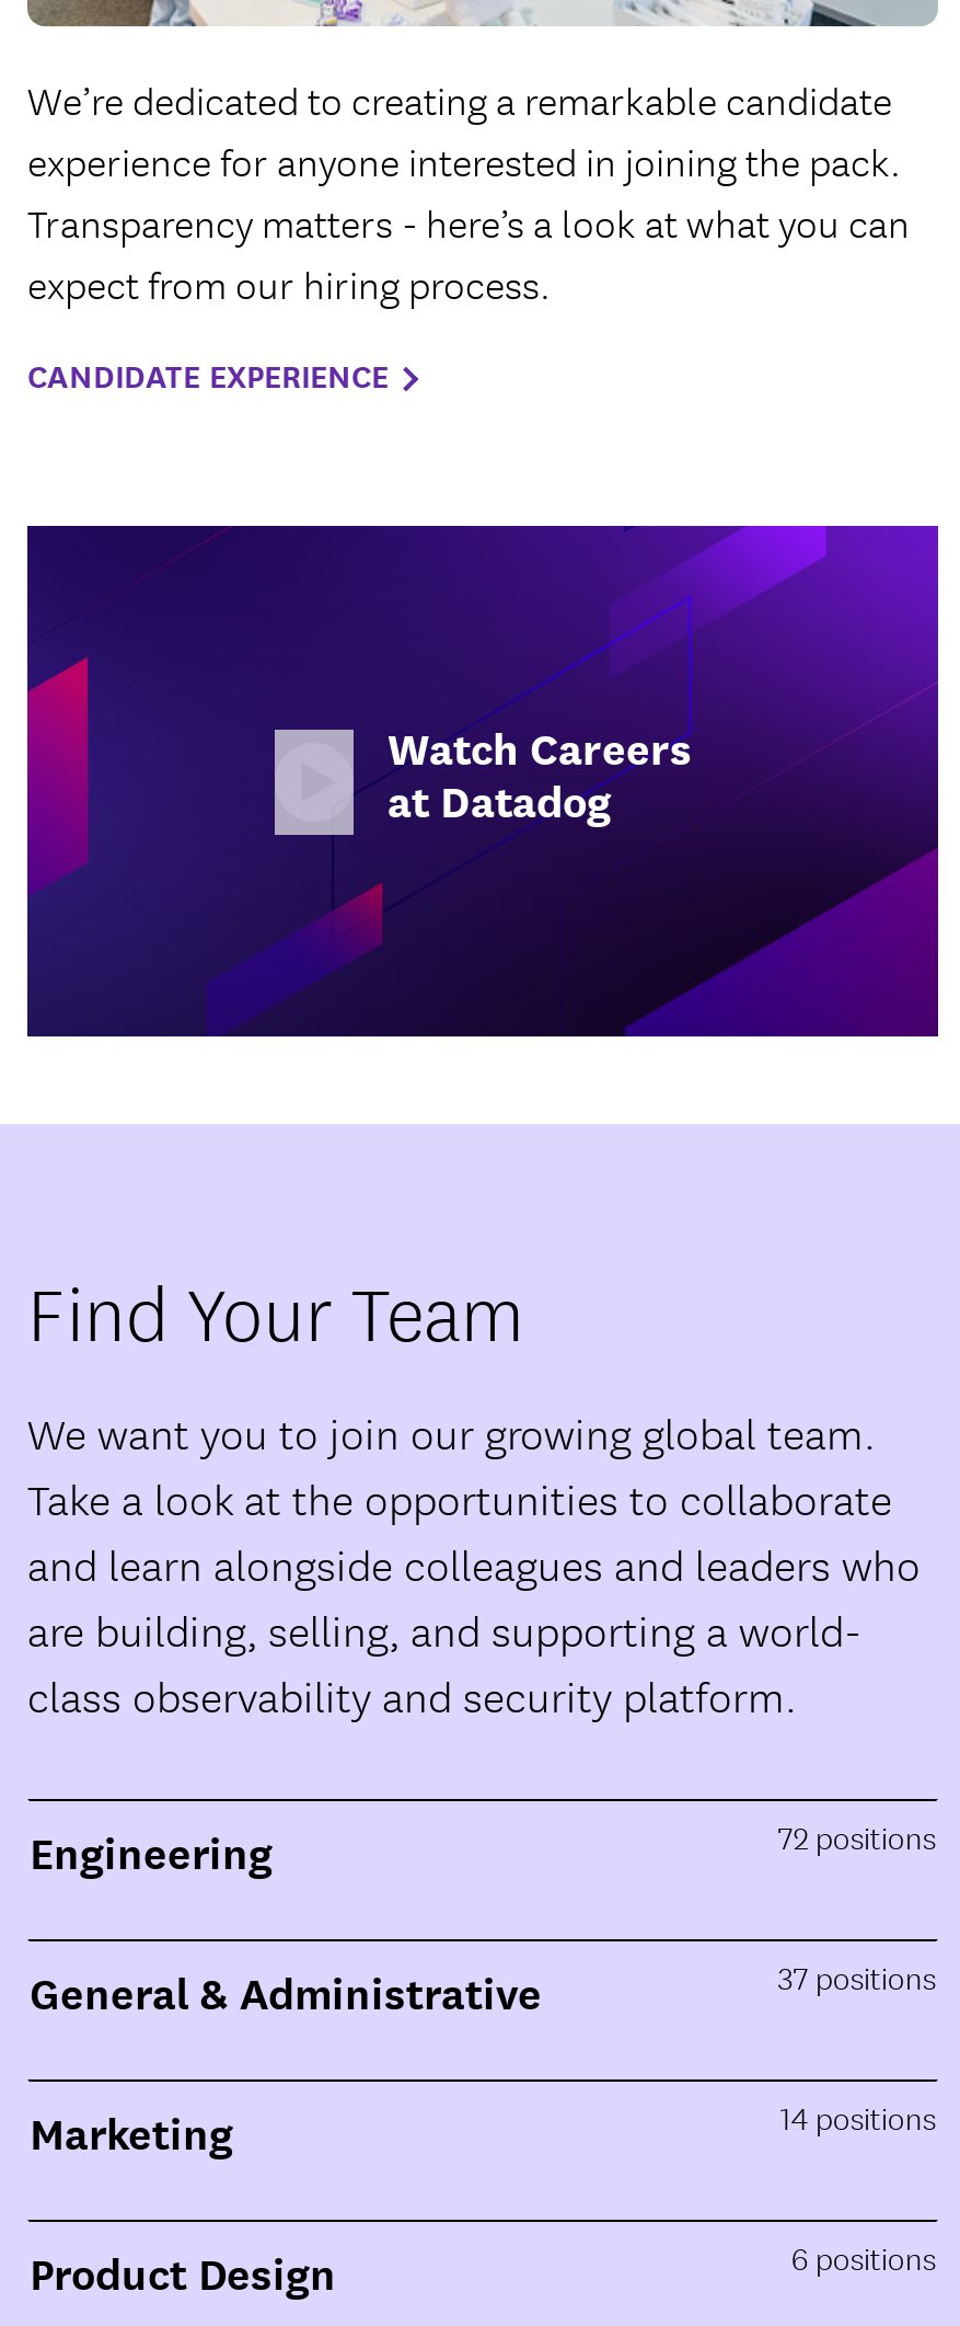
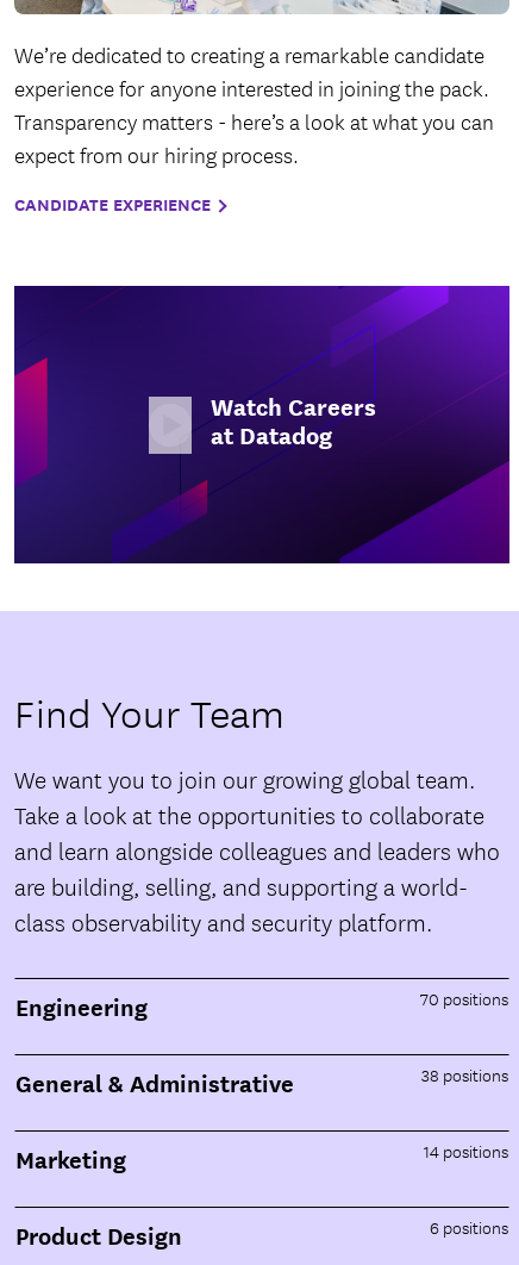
- 72 positions
+ 70 positions

- 37 positions
+ 38 positions
